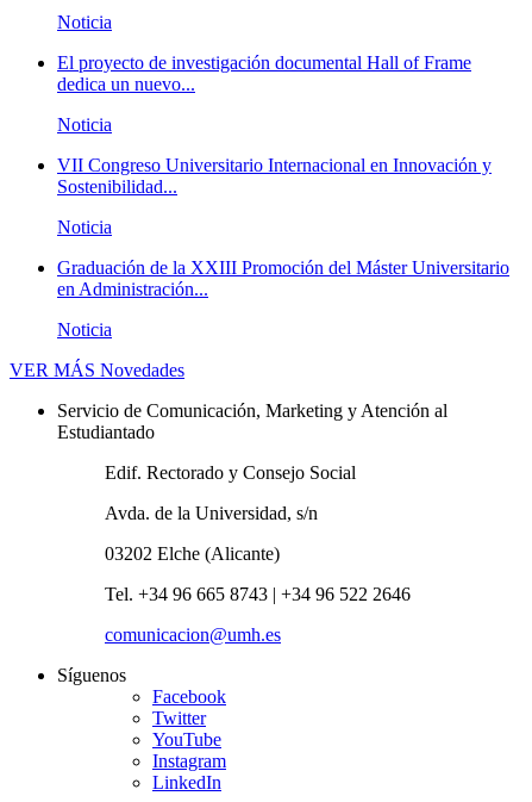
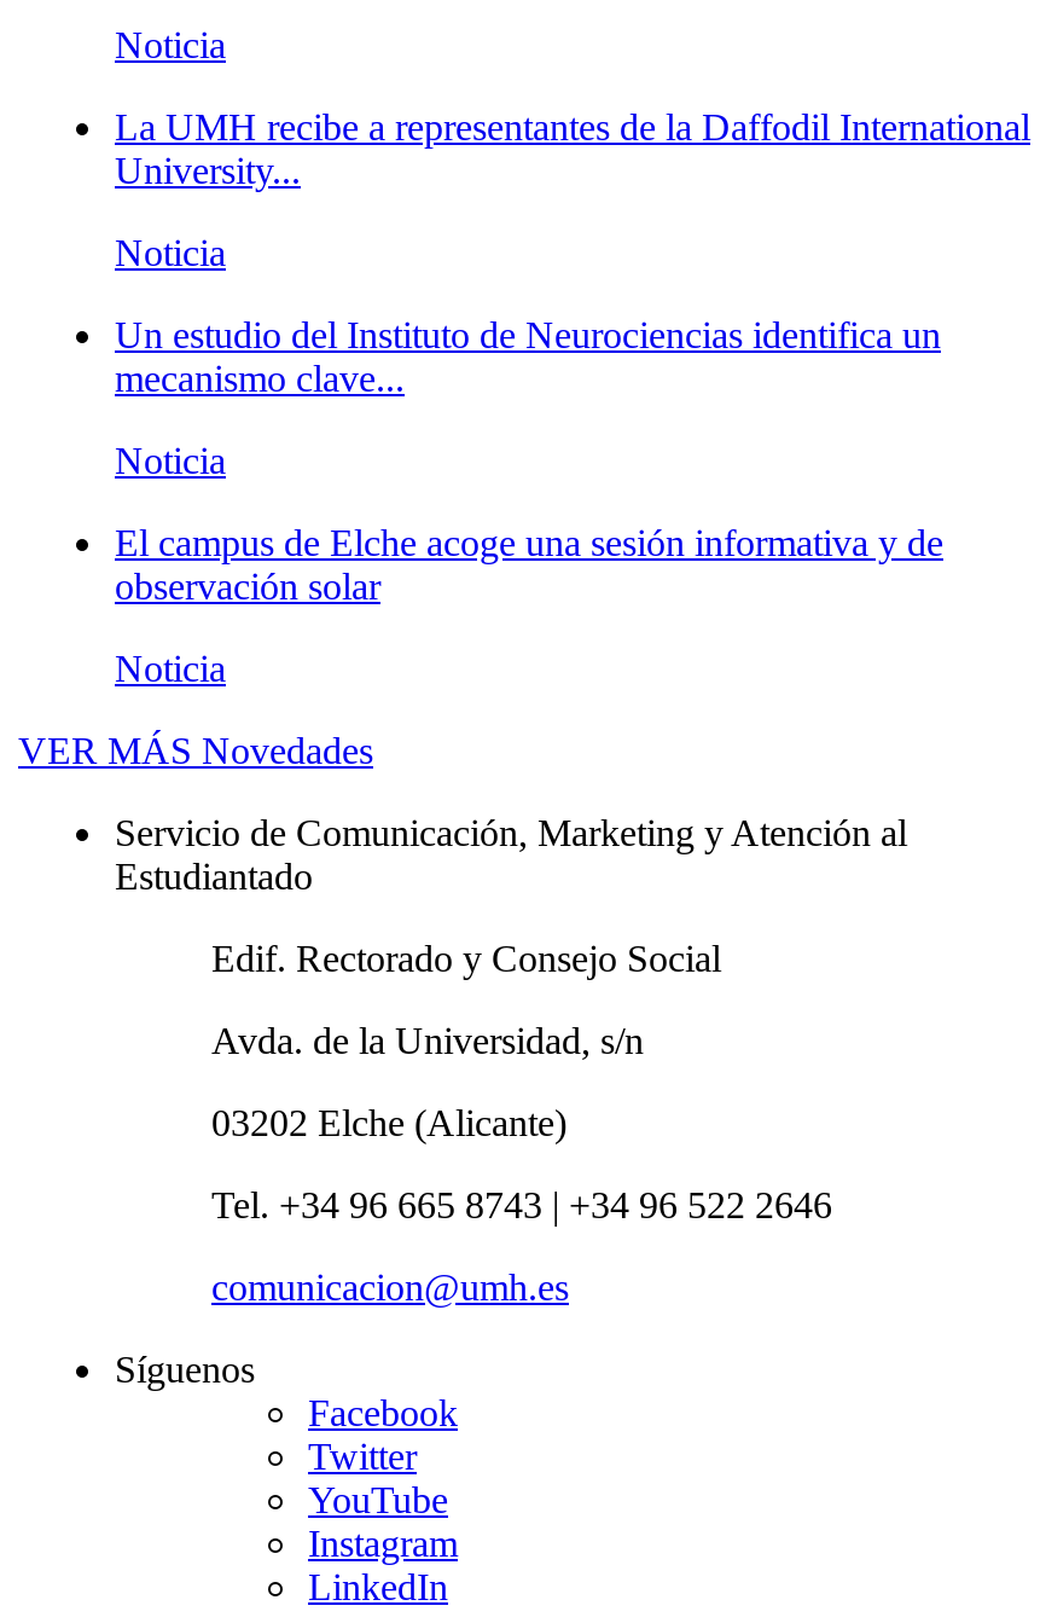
- El proyecto de investigación documental Hall of Frame
- dedica un nuevo...
+ La UMH recibe a representantes de la Daffodil International
+ University...

- VII Congreso Universitario Internacional en Innovación y
- Sostenibilidad...
+ Un estudio del Instituto de Neurociencias identifica un
+ mecanismo clave...

- Graduación de la XXIII Promoción del Máster Universitario
- en Administración...
+ El campus de Elche acoge una sesión informativa y de
+ observación solar
